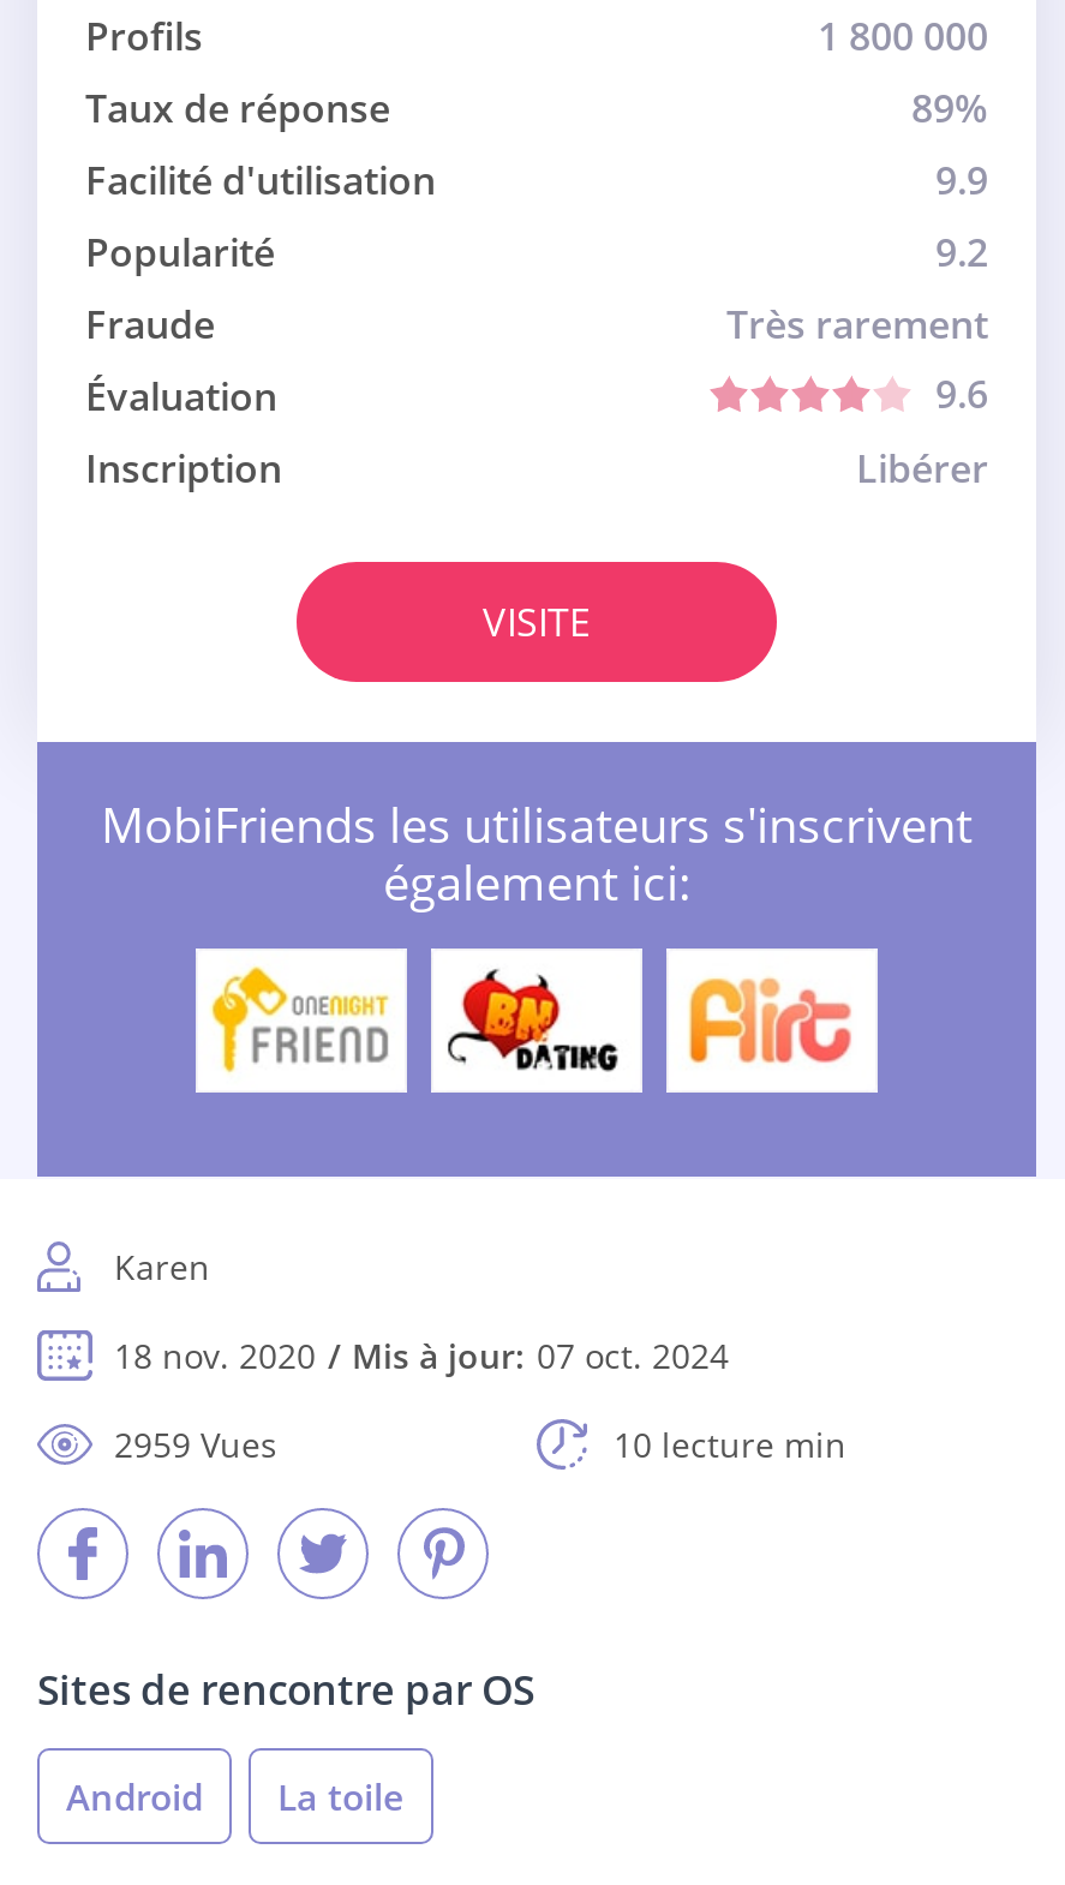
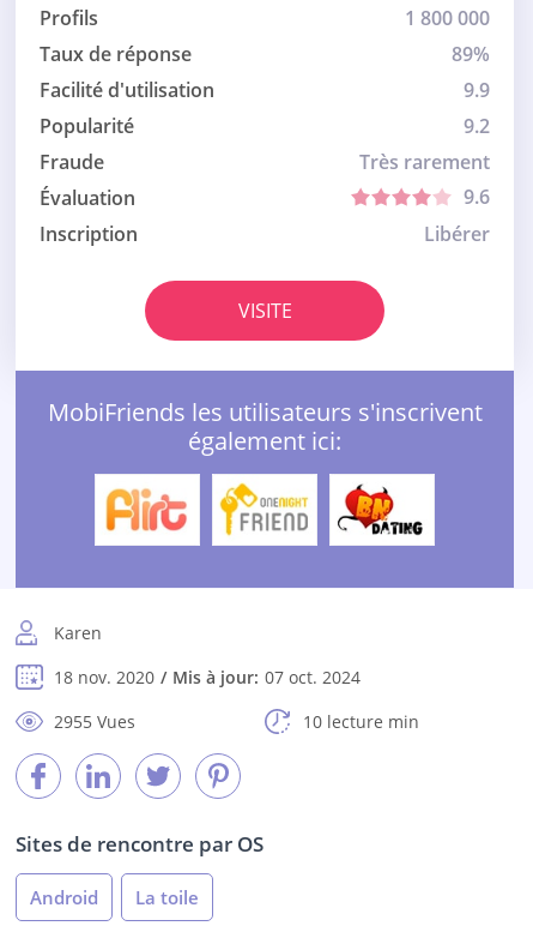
- [image]
+ [image]

- [image]
+ [image]

- [image]
+ [image]

- 2959 Vues
+ 2955 Vues
